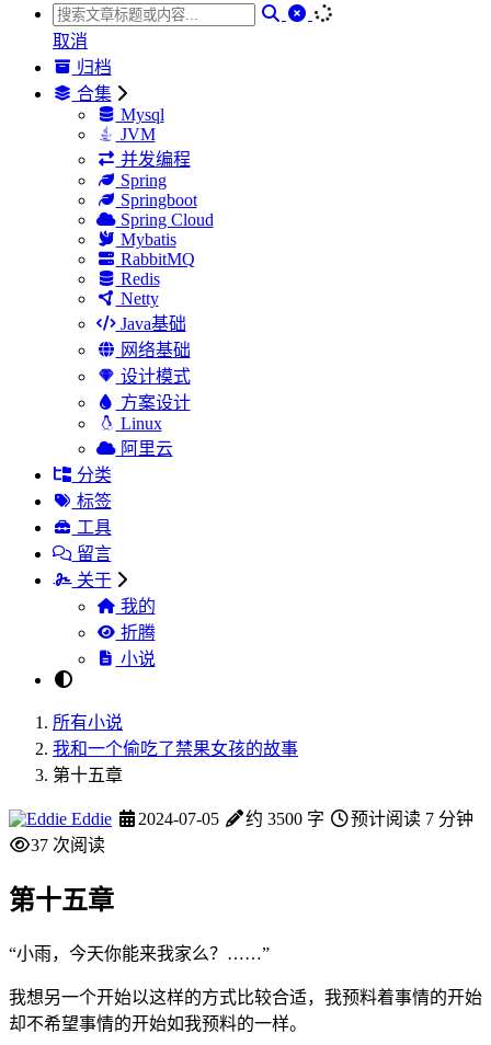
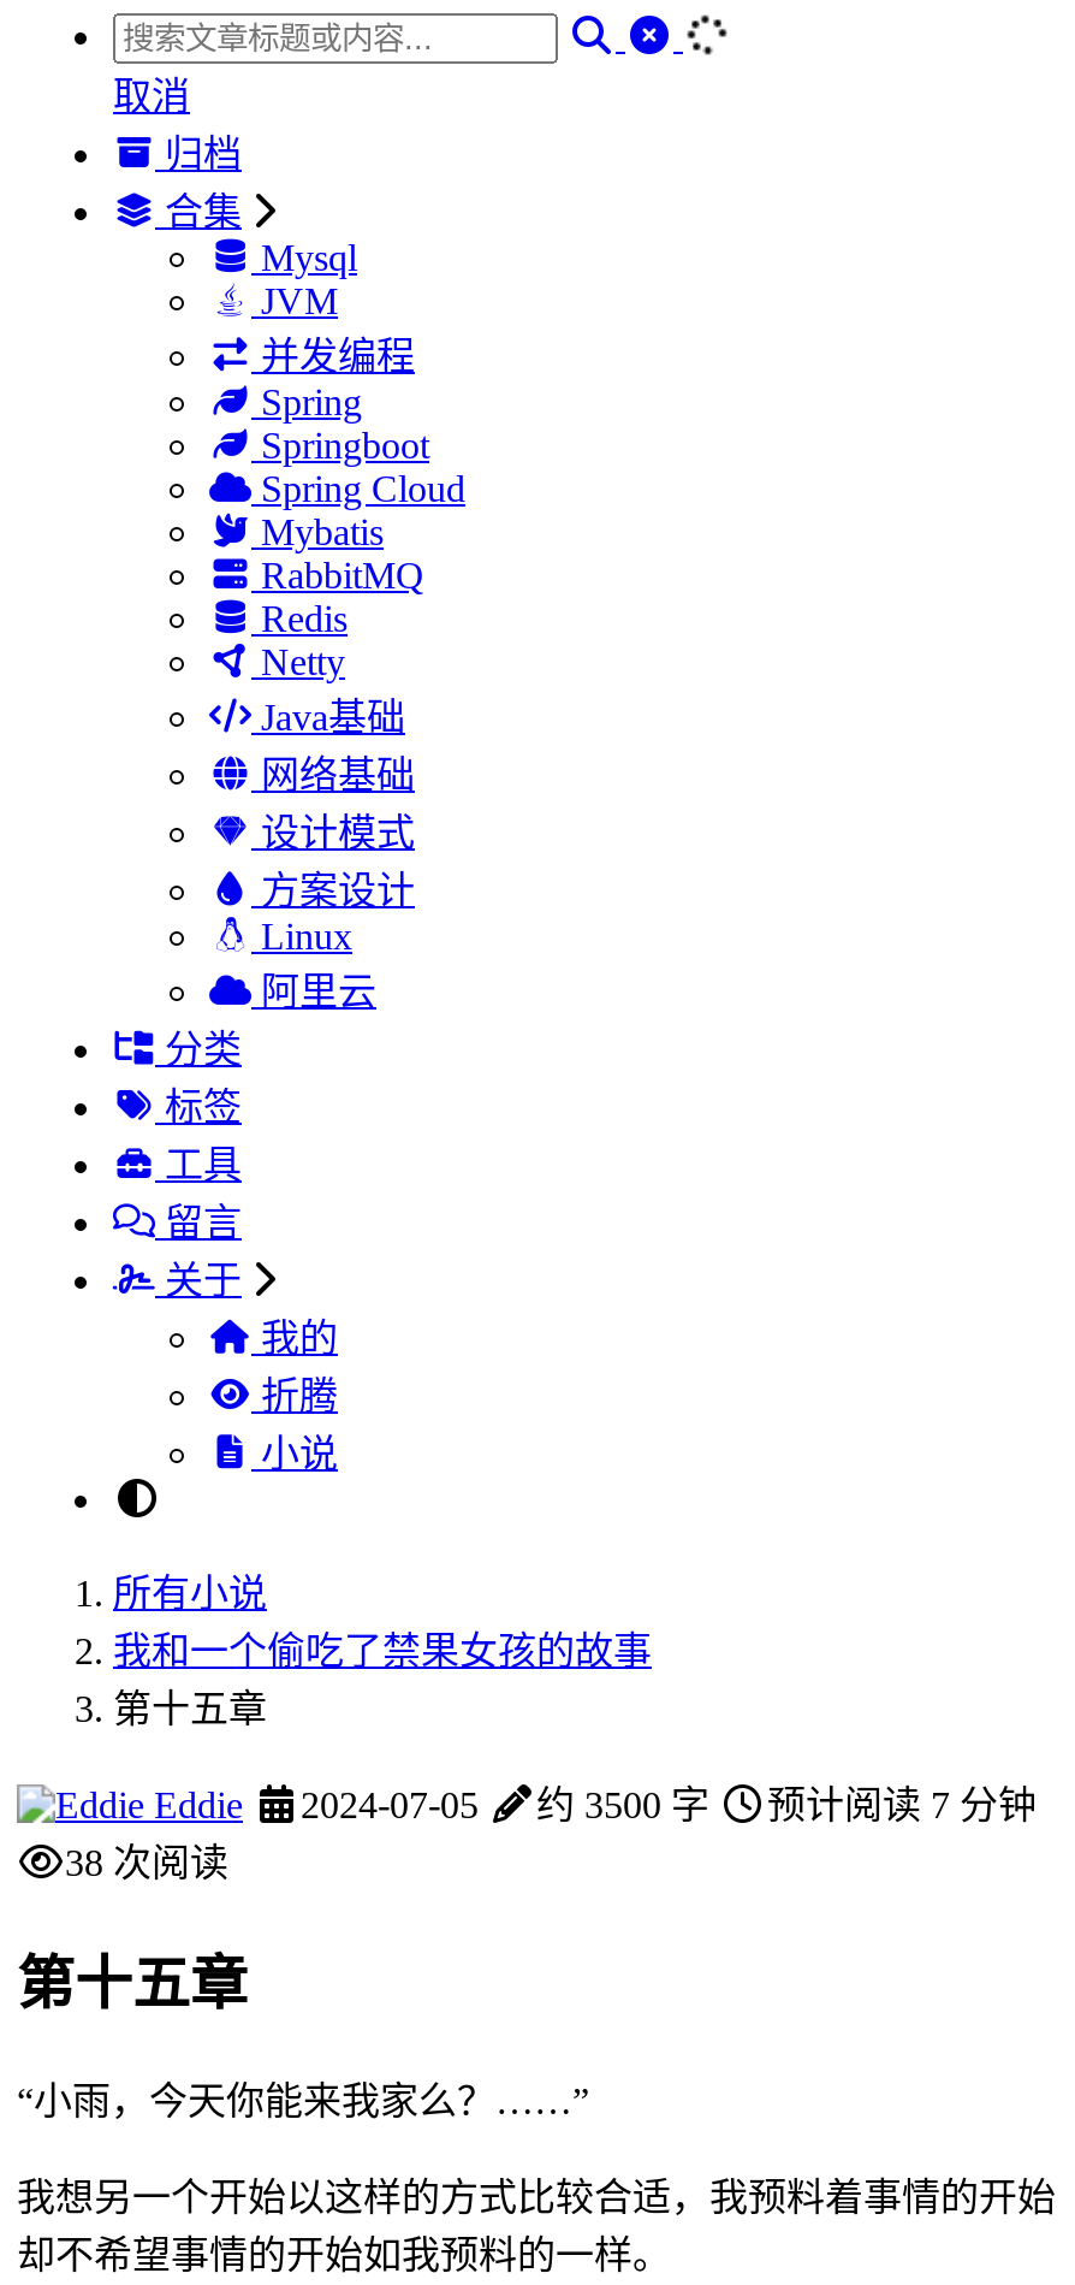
- 37次阅读
+ 38次阅读
